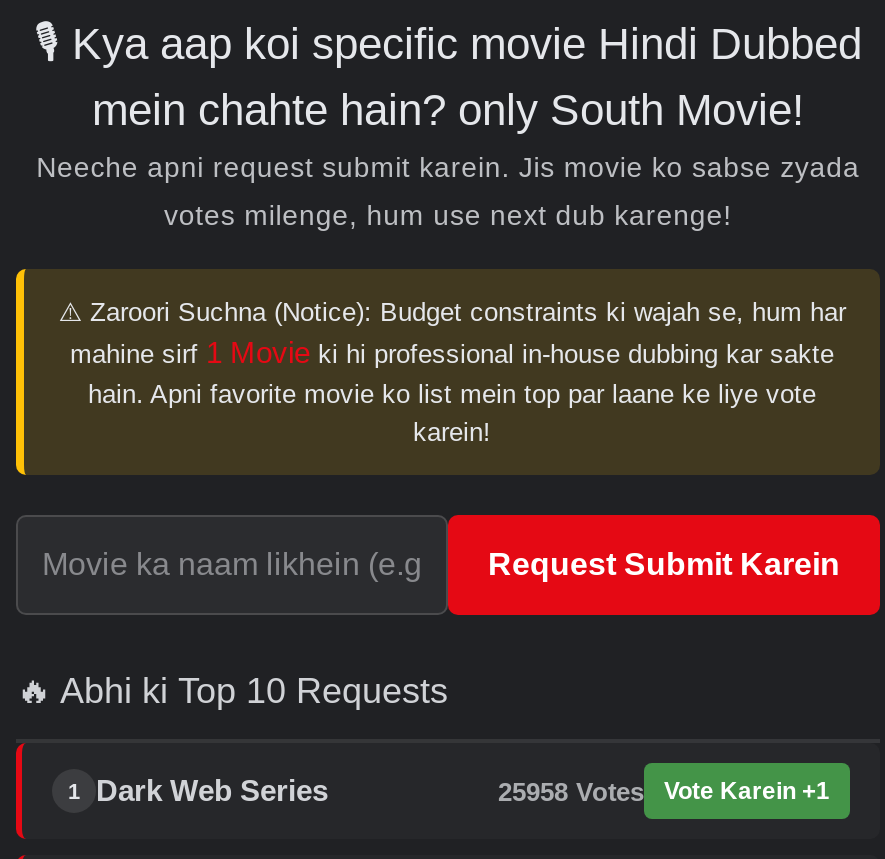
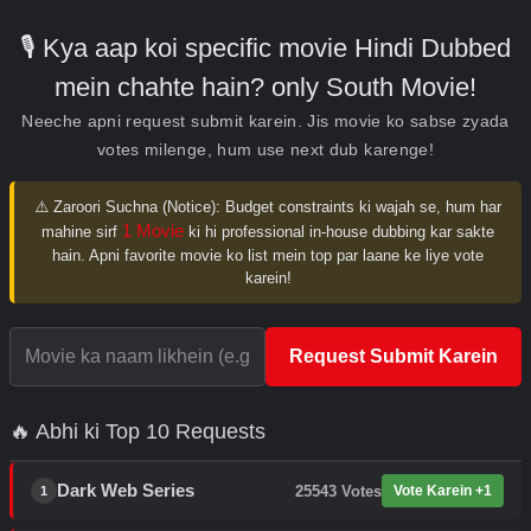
- 25958 Votes Vote Karein +1
+ 25543 Votes Vote Karein +1
